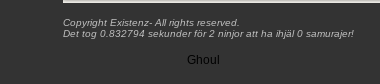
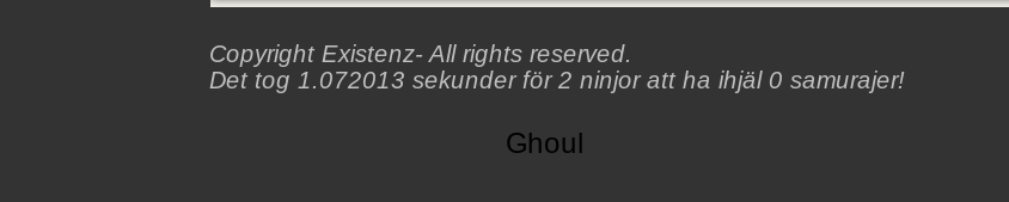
- Det tog 0.832794 sekunder för 2 ninjor att ha ihjäl 0 samurajer!
+ Det tog 1.072013 sekunder för 2 ninjor att ha ihjäl 0 samurajer!
